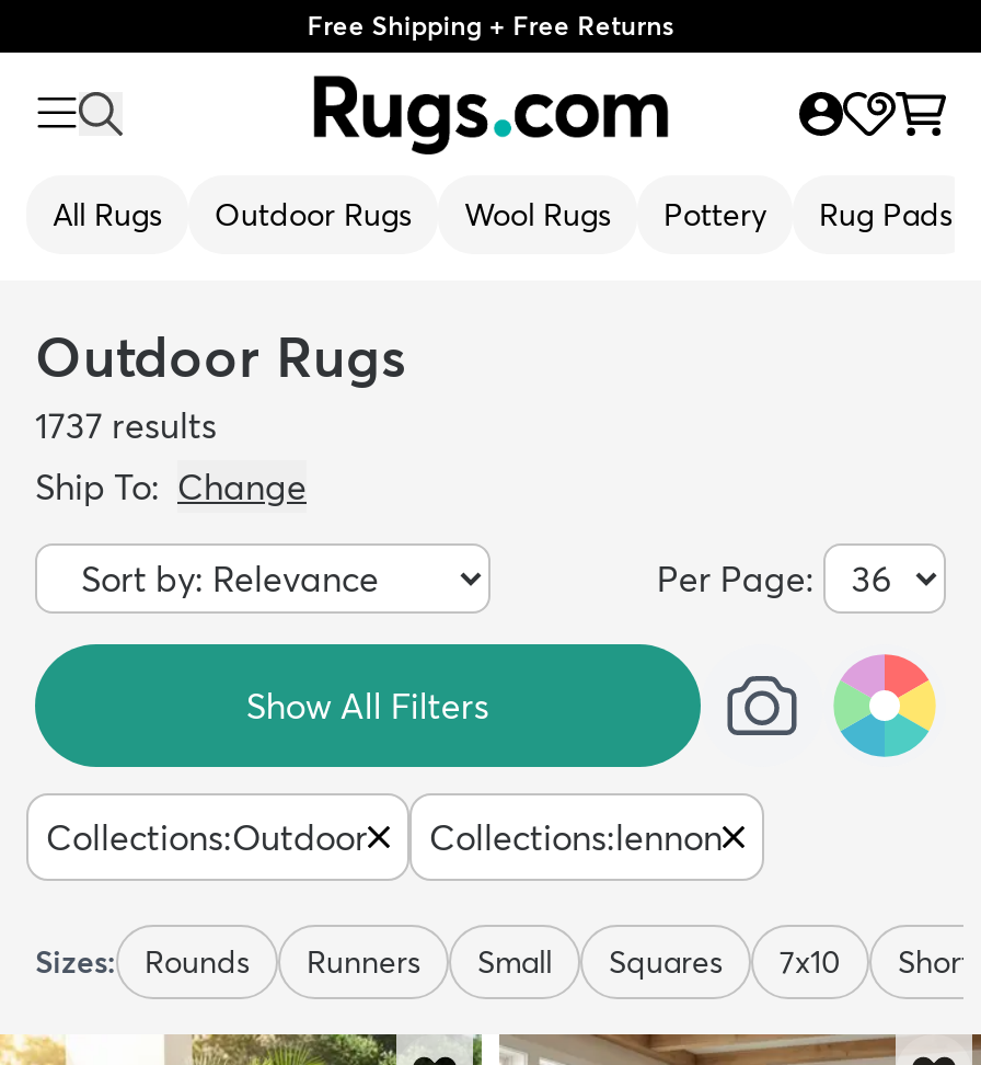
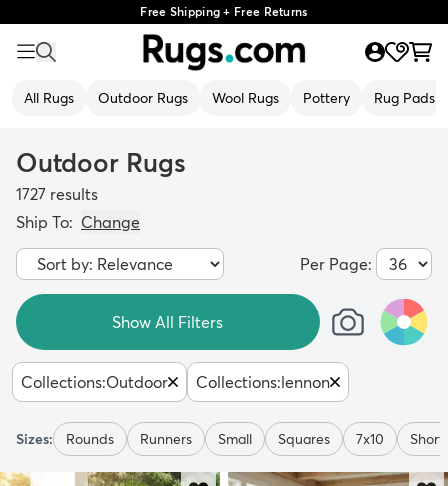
- 1737 results
+ 1727 results
